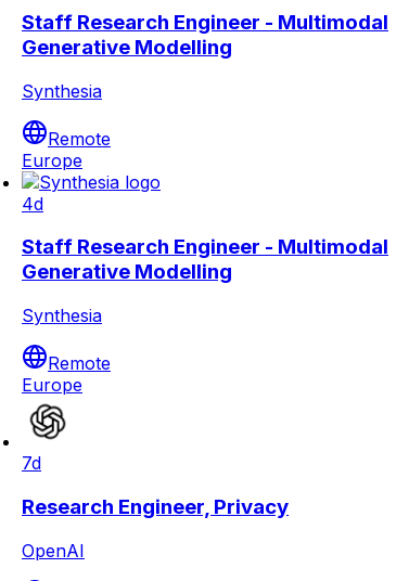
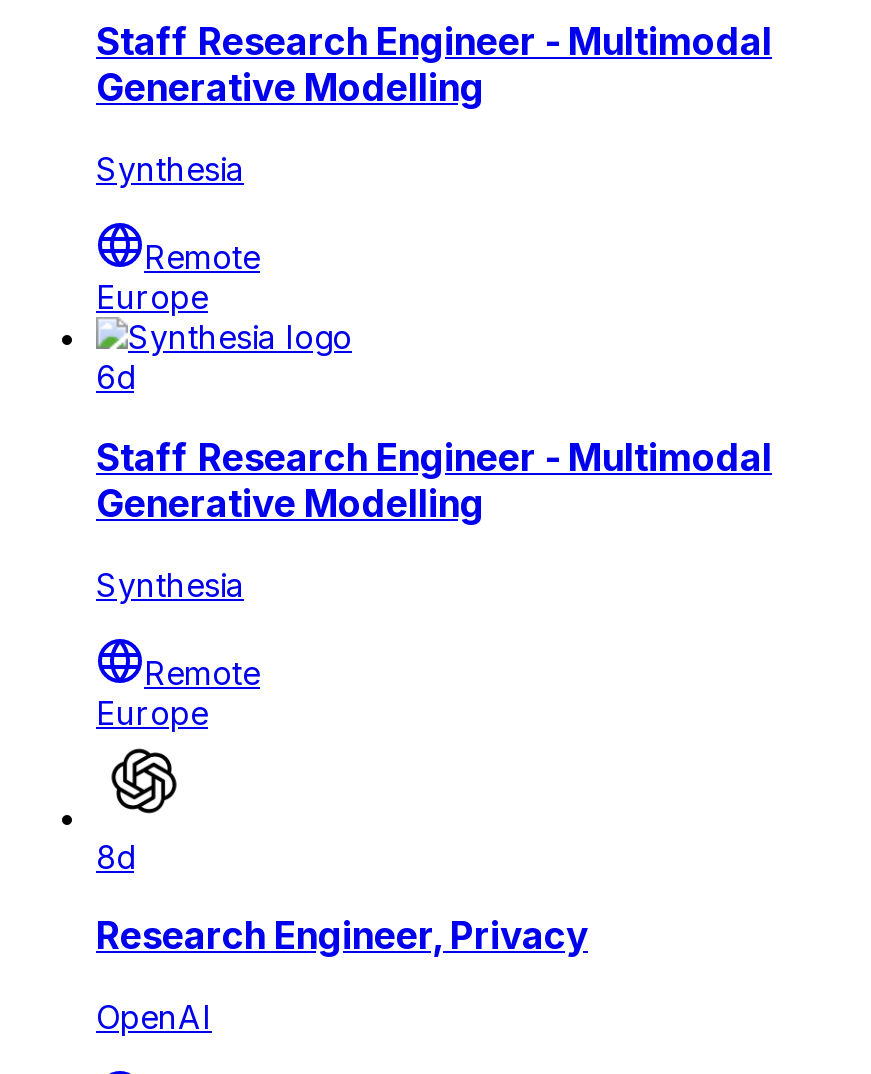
- 4d
+ 6d

- 7d
+ 8d
